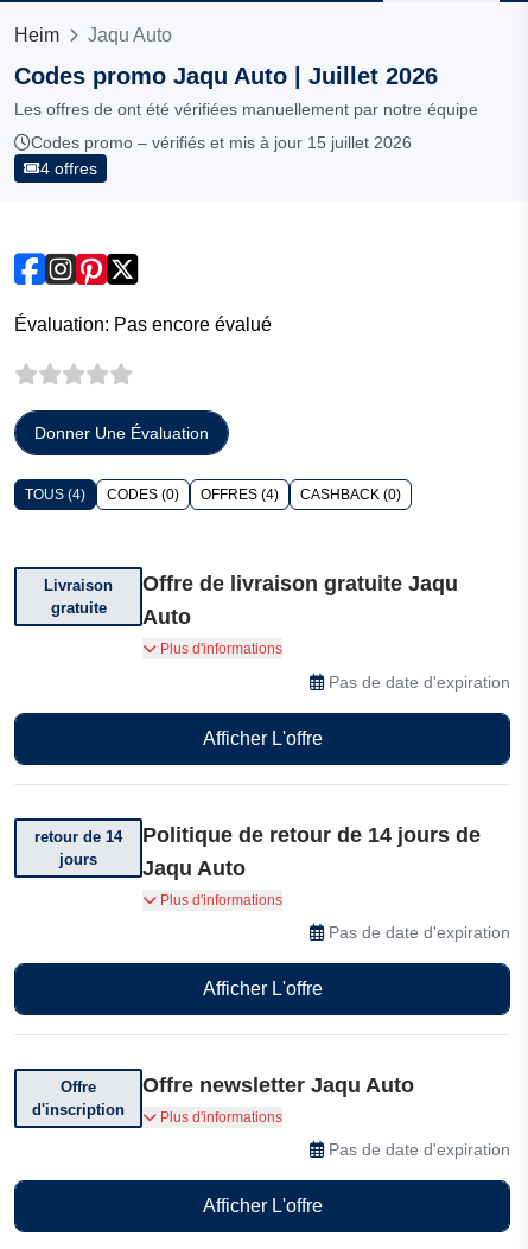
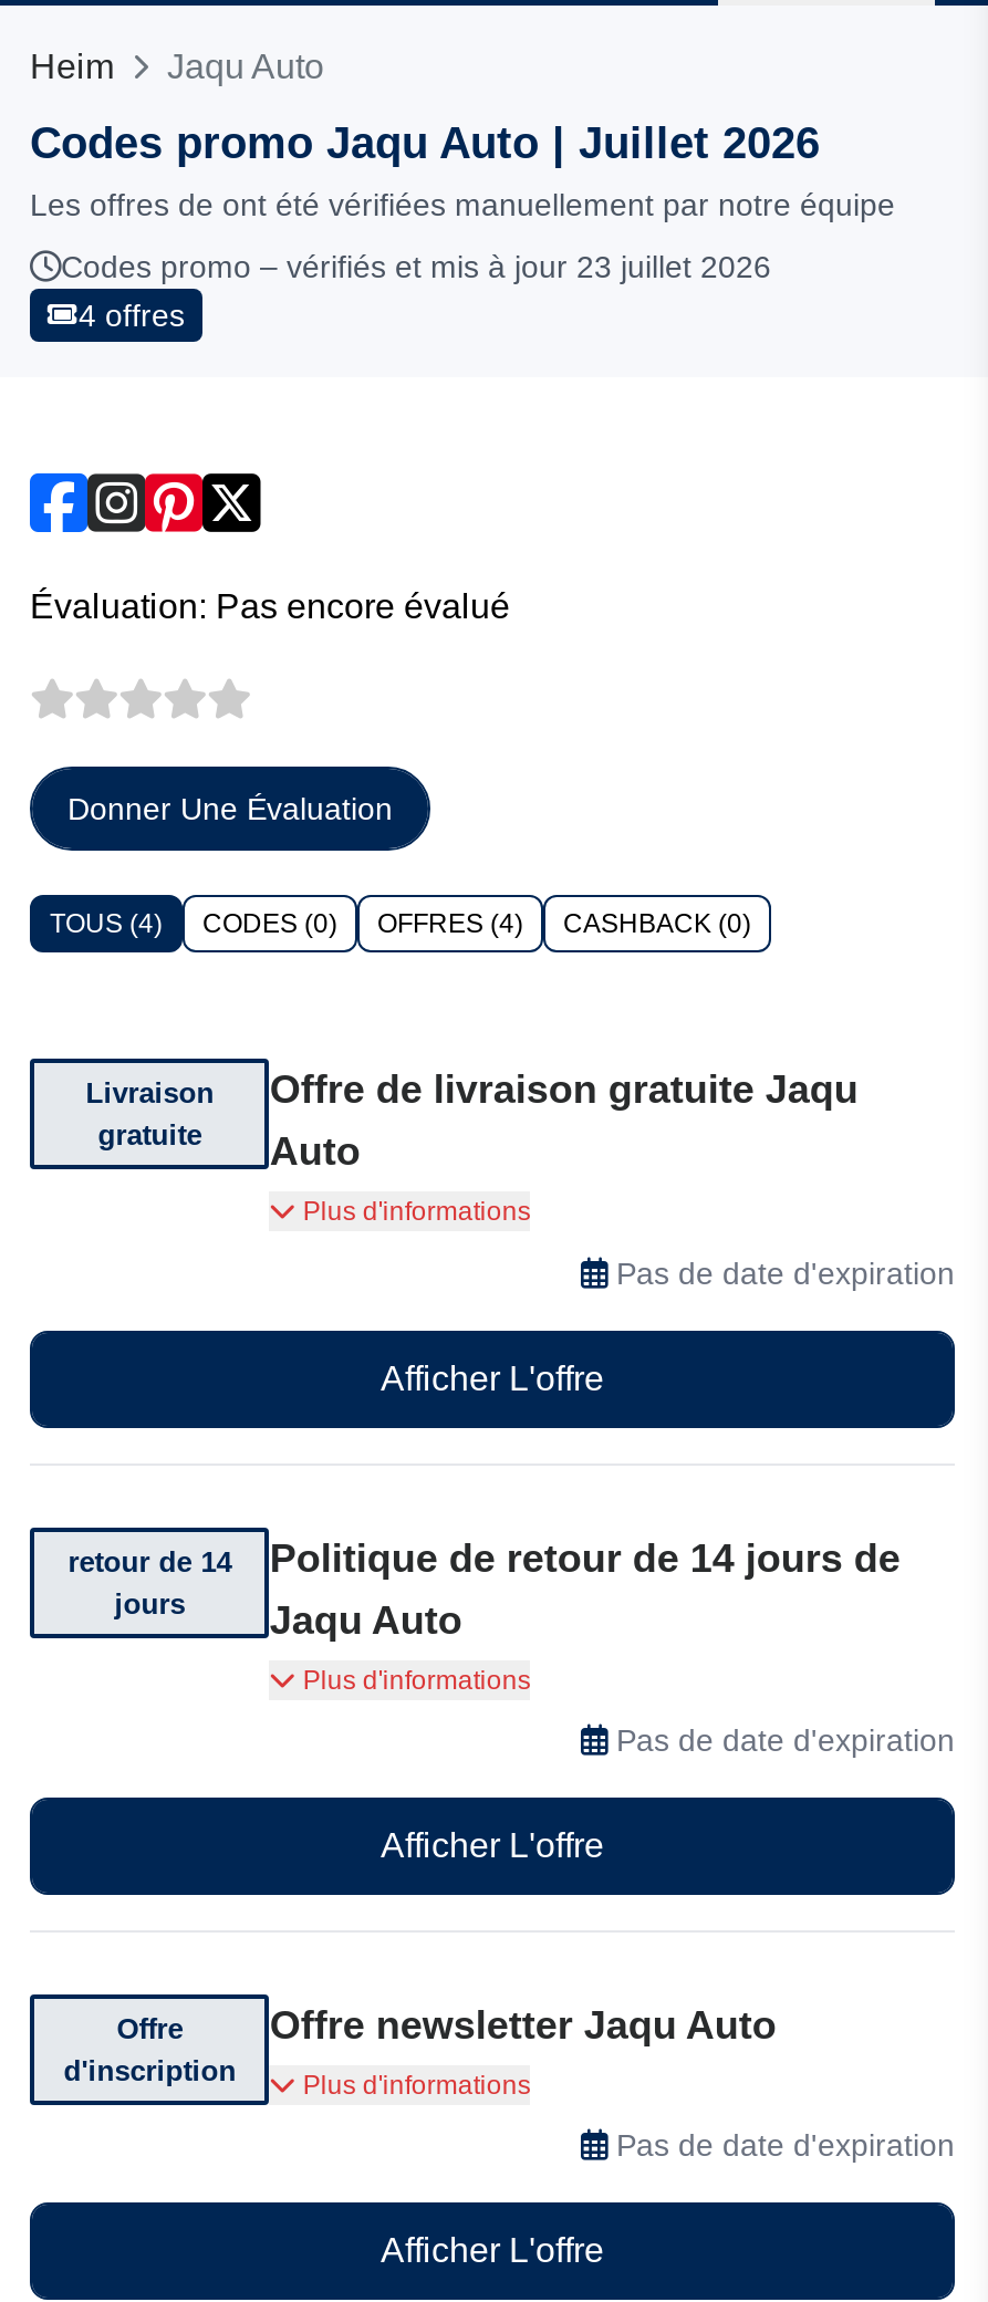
- Codes promo – vérifiés et mis à jour 15 juillet 2026
+ Codes promo – vérifiés et mis à jour 23 juillet 2026
